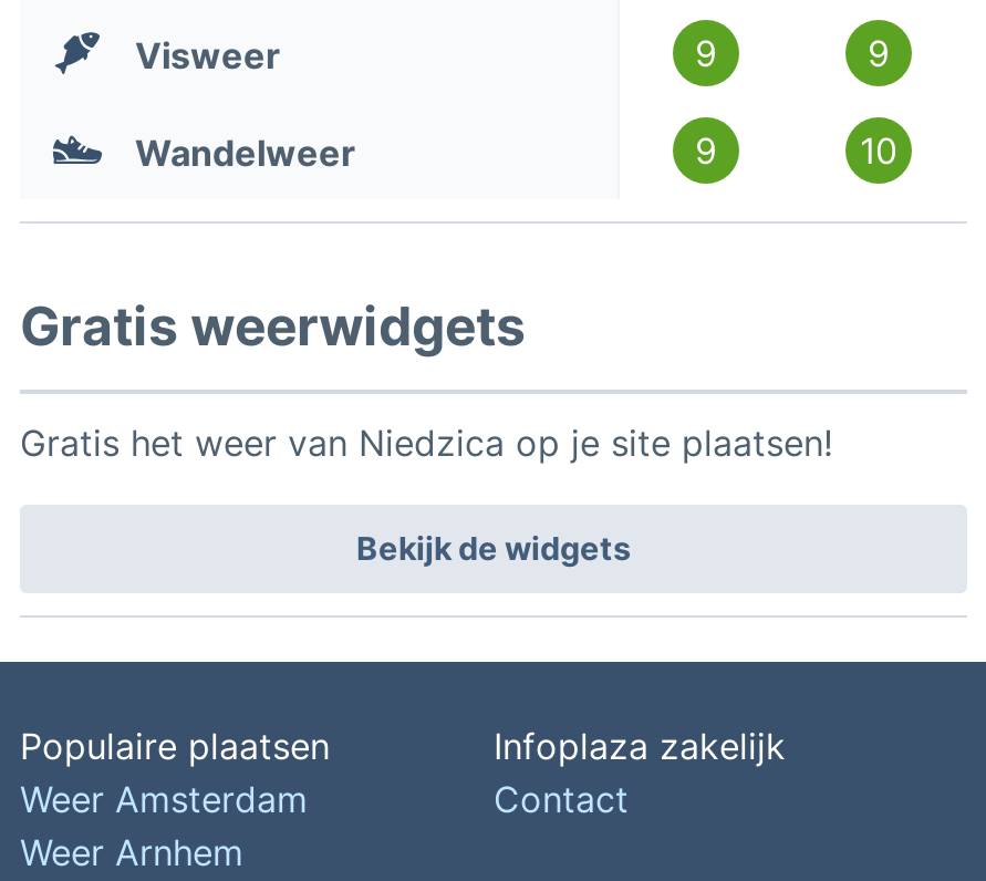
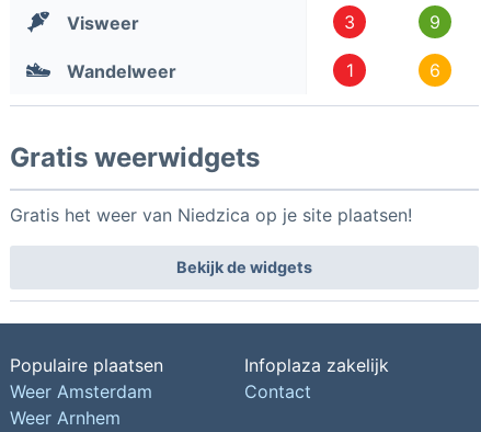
- 9
+ 3

- 9
+ 1

- 10
+ 6
